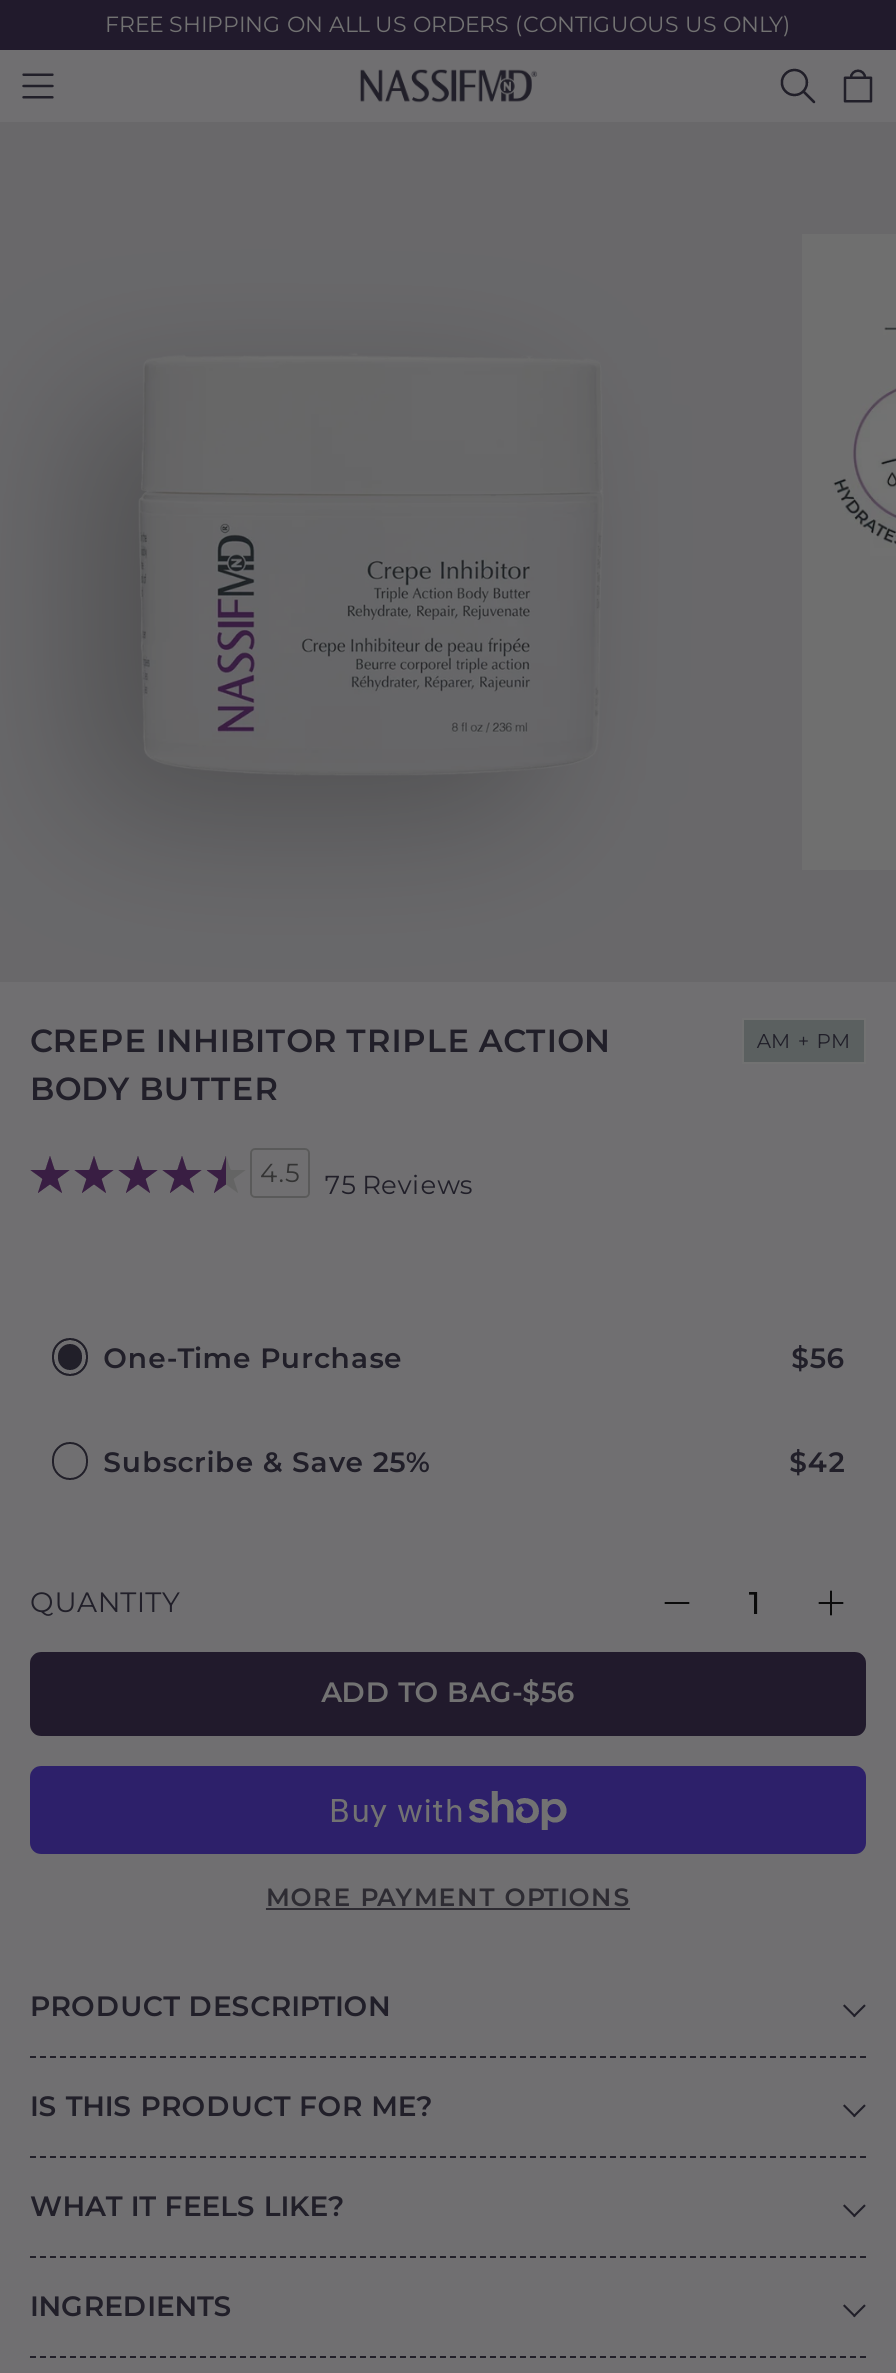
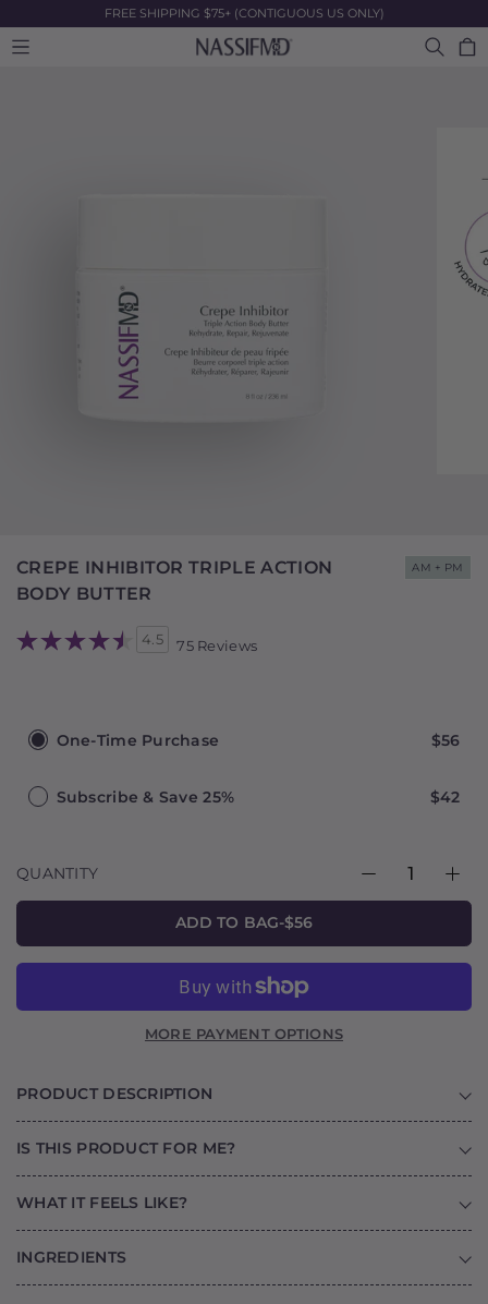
- FREE SHIPPING ON ALL US ORDERS (CONTIGUOUS US ONLY)
+ FREE SHIPPING $75+ (CONTIGUOUS US ONLY)
